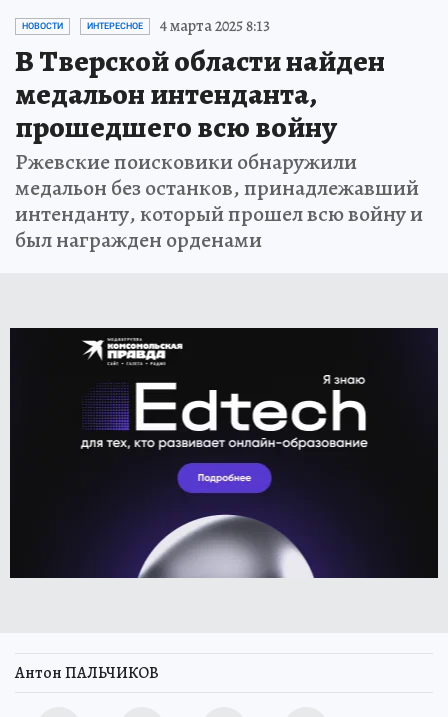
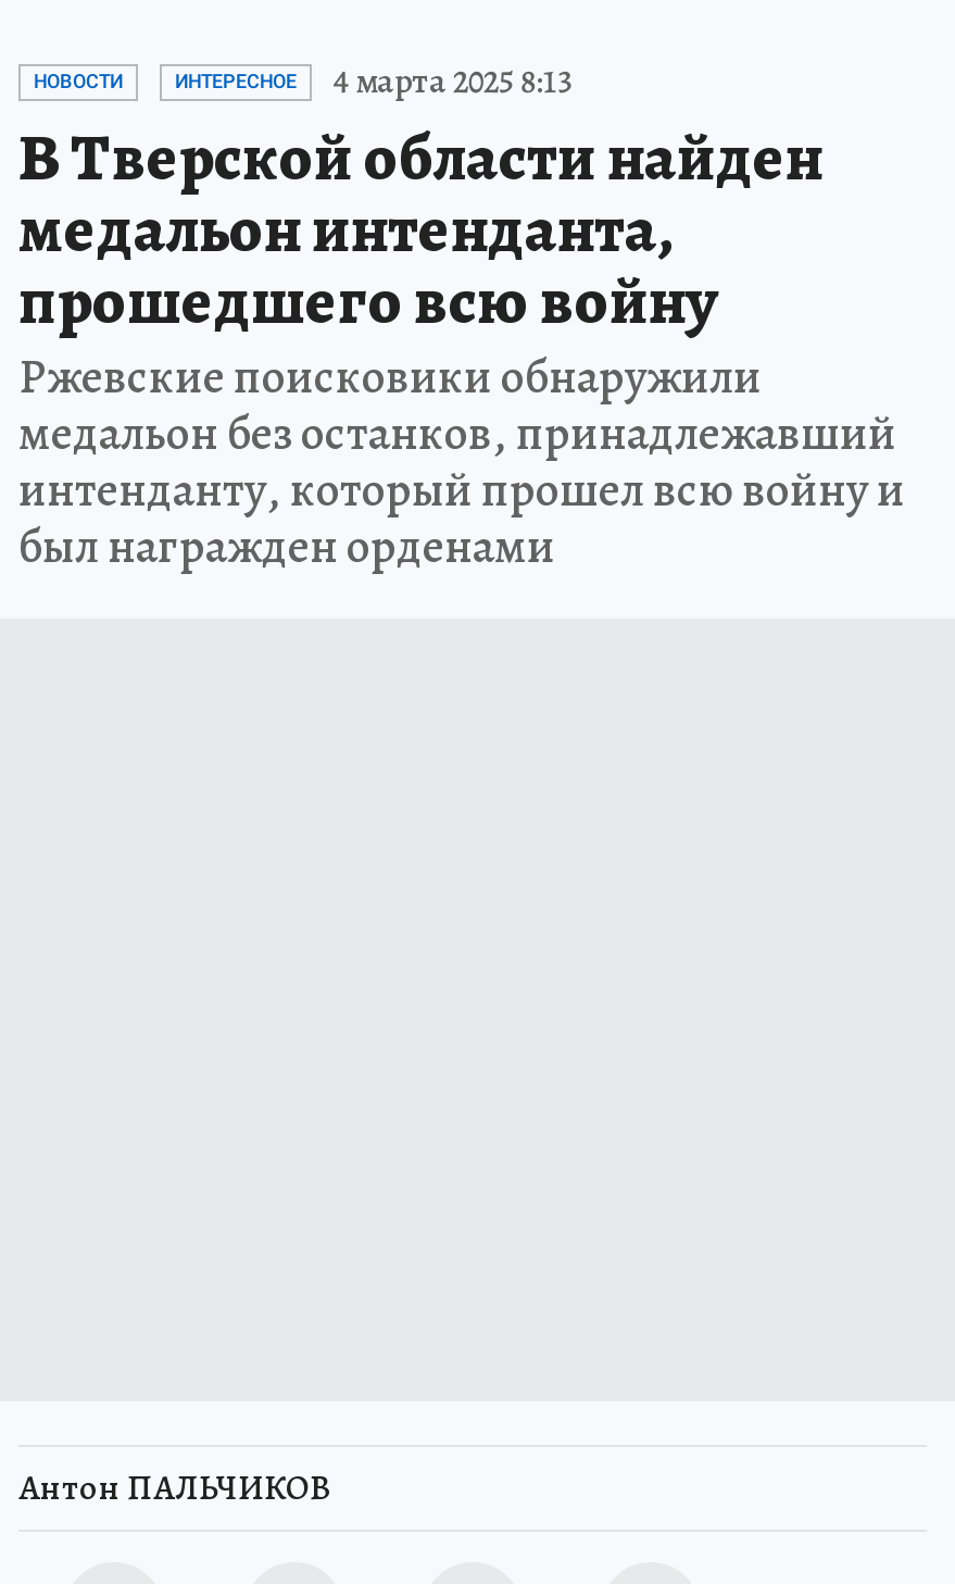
- [image]
